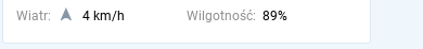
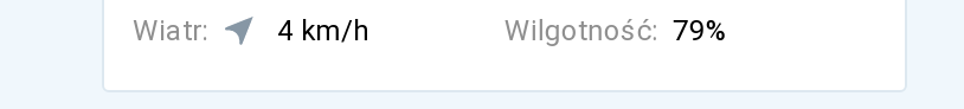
- Wilgotność: 89%
+ Wilgotność: 79%
